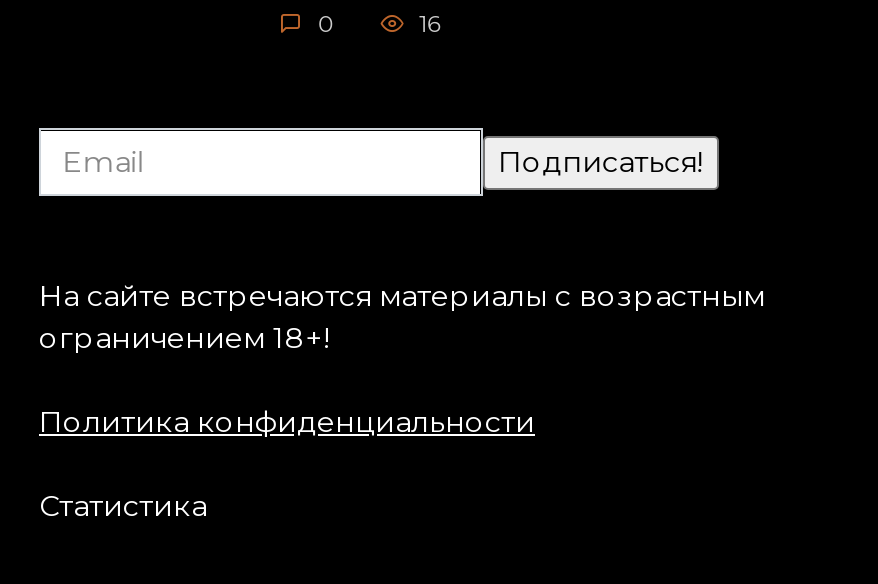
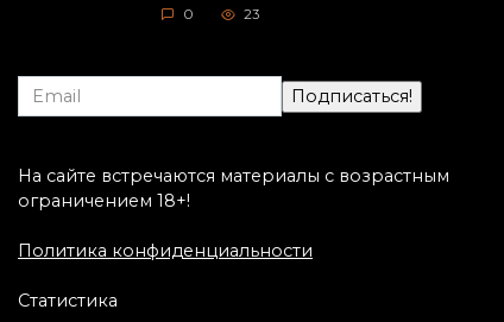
- 16
+ 23
